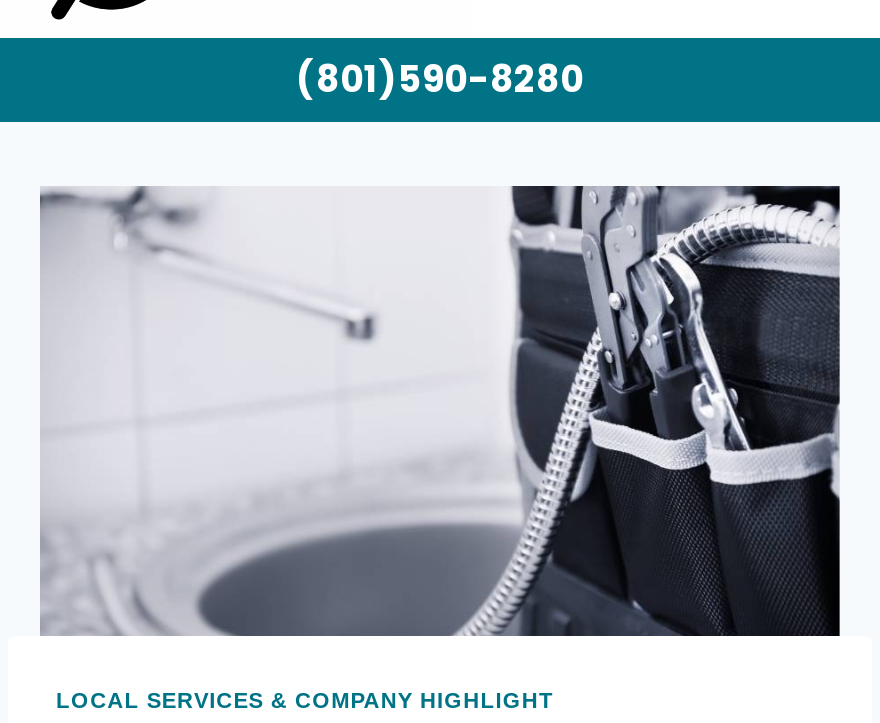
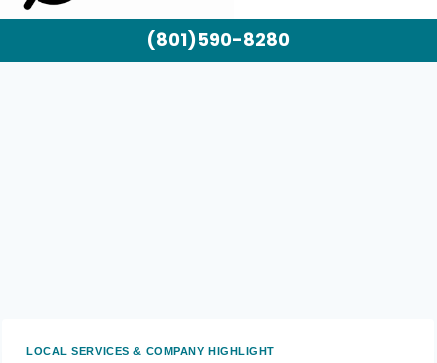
- [image]
